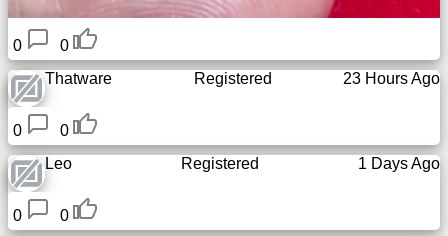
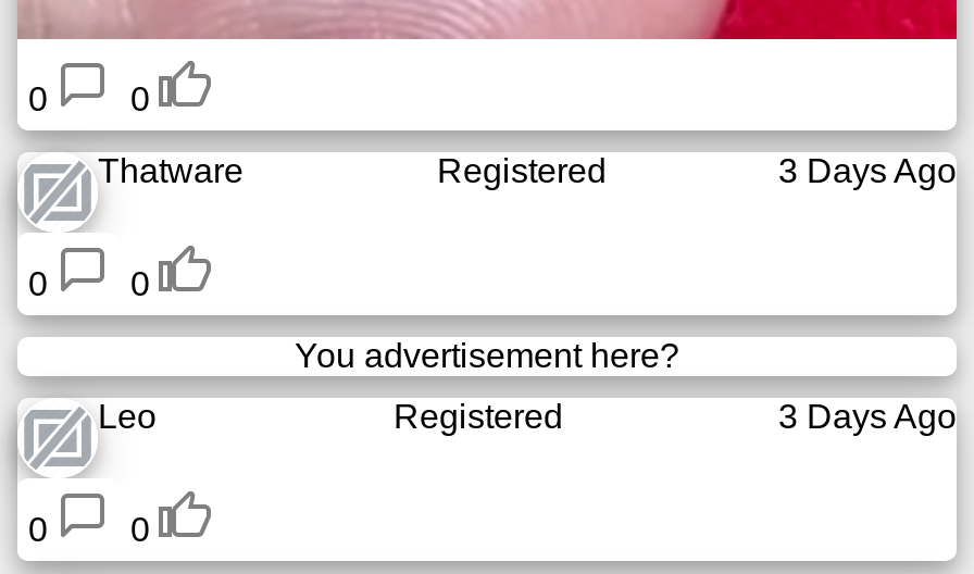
- 23 Hours Ago
+ 3 Days Ago

+ You advertisement here?

- 1 Days Ago
+ 3 Days Ago
